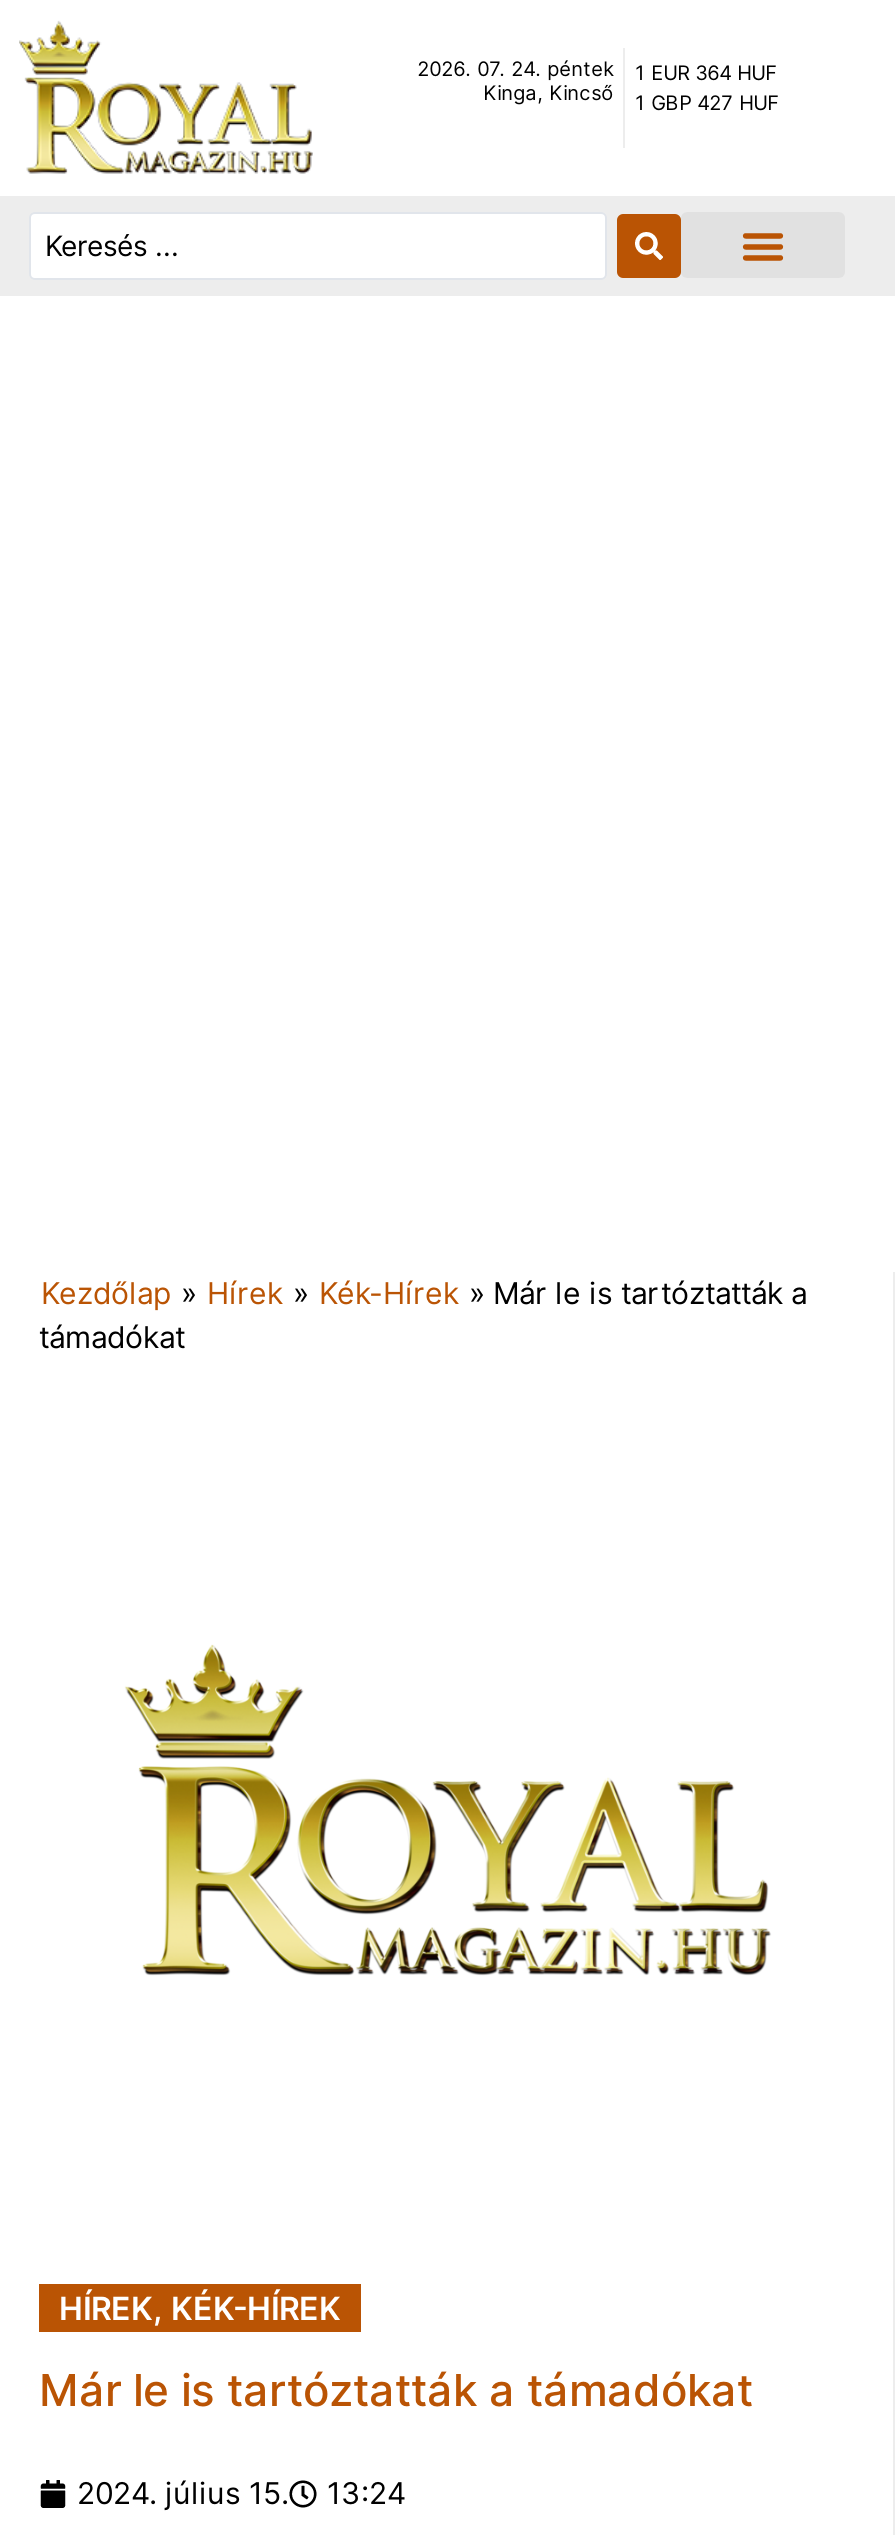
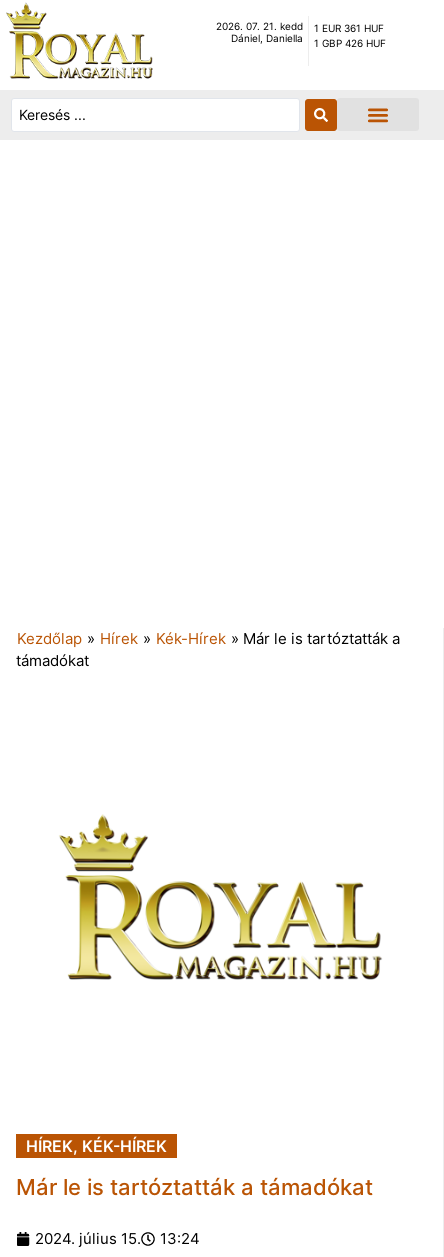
- 2026. 07. 24. péntek
- Kinga, Kincső
+ 2026. 07. 21. kedd
+ Dániel, Daniella

- 1 EUR 364 HUF
- 1 GBP 427 HUF
+ 1 EUR 361 HUF
+ 1 GBP 426 HUF
